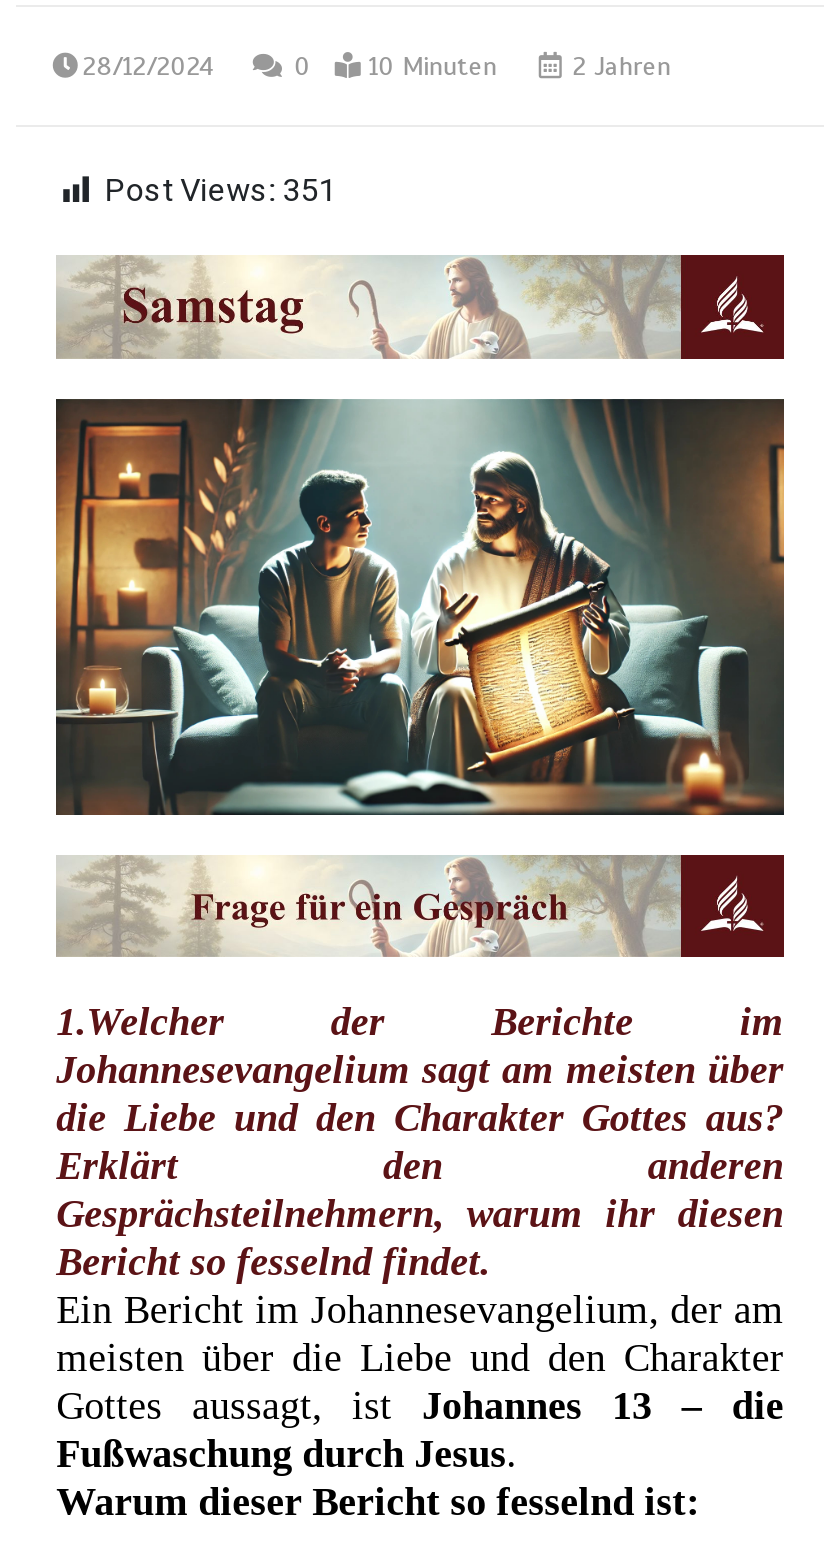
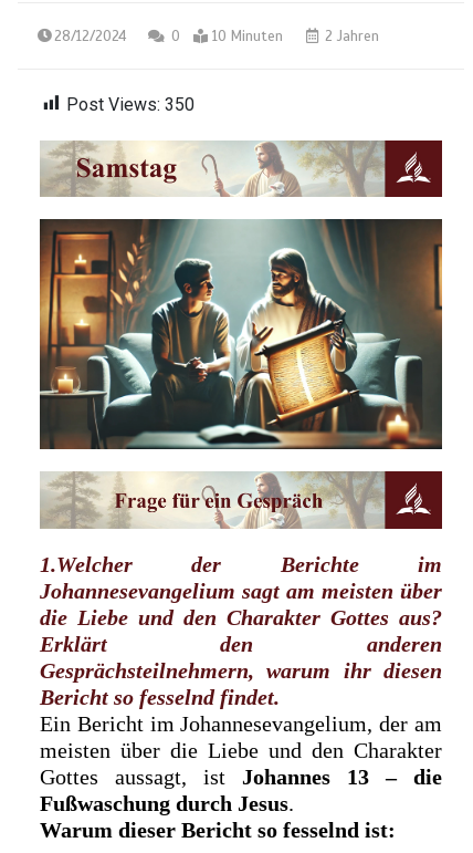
- Post Views: 351
+ Post Views: 350
